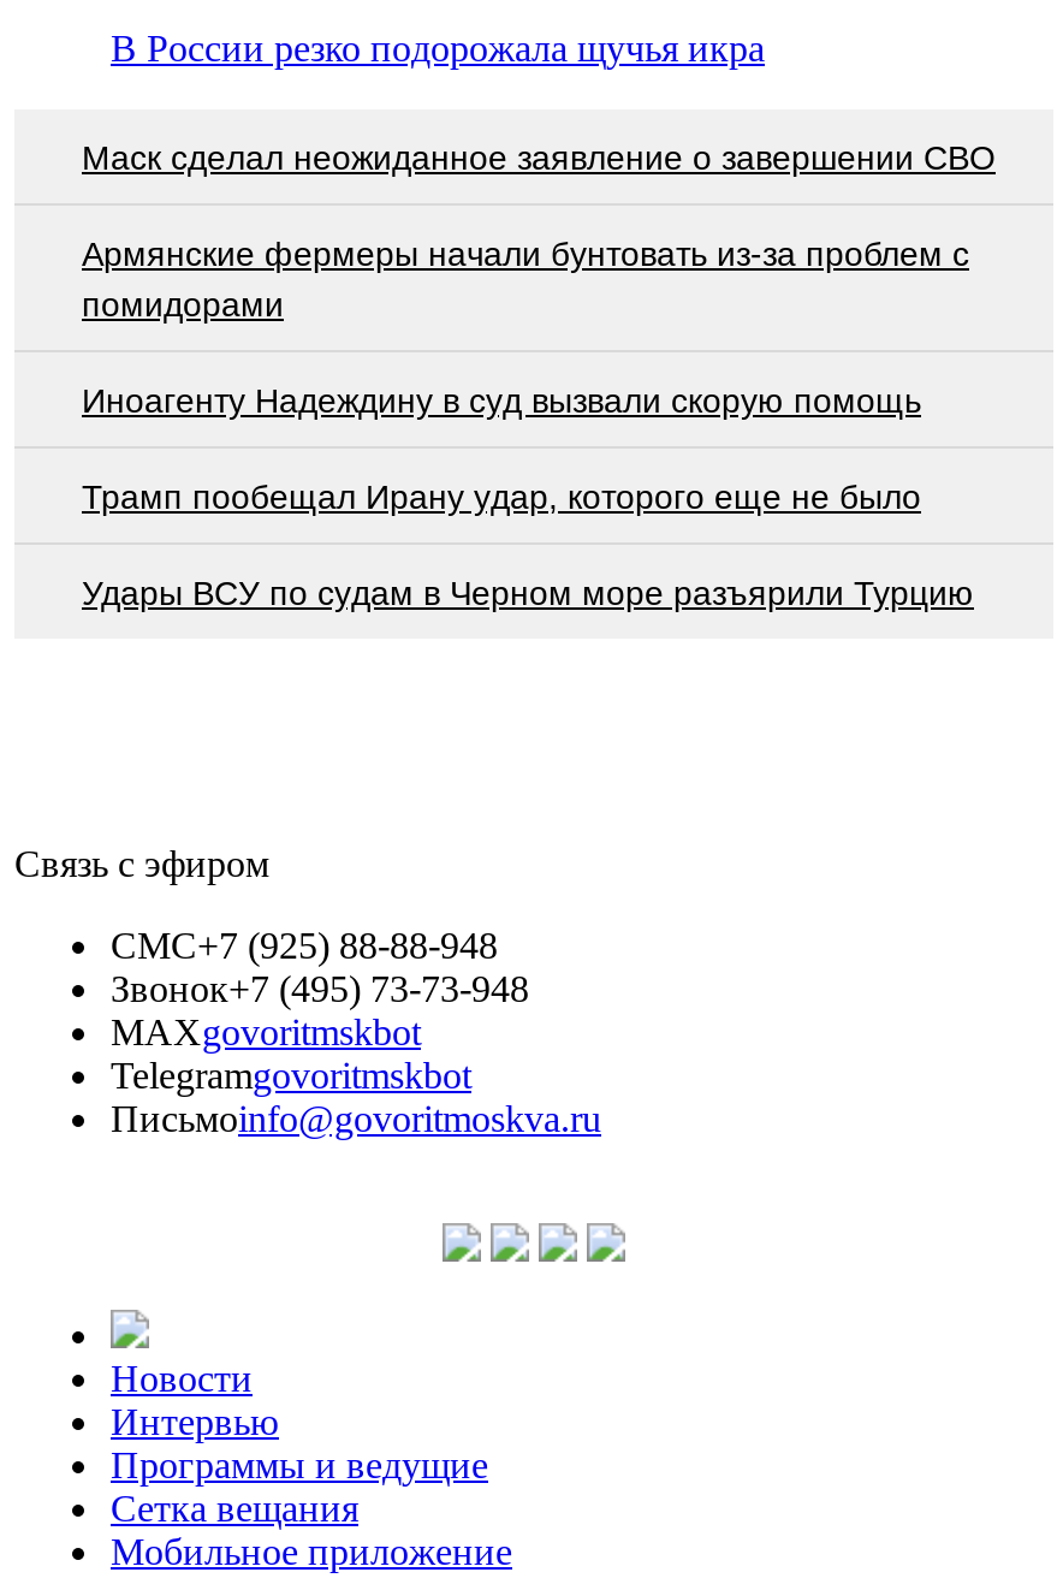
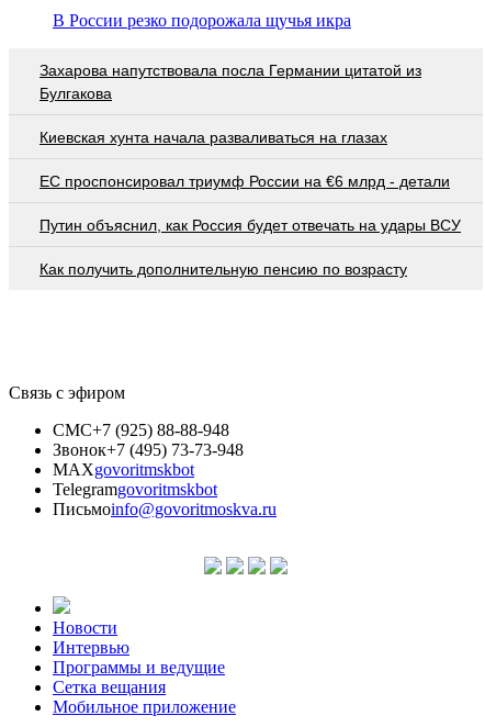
- Маск сделал неожиданное заявление о завершении СВО
+ Захарова напутствовала посла Германии цитатой из
+ Булгакова

- Армянские фермеры начали бунтовать из-за проблем с
- помидорами
+ Киевская хунта начала разваливаться на глазах

- Иноагенту Надеждину в суд вызвали скорую помощь
+ EC проспонсировал триумф России на €6 млрд - детали

- Трамп пообещал Ирану удар, которого еще не было
+ Путин объяснил, как Россия будет отвечать на удары ВСУ

- Удары ВСУ по судам в Черном море разъярили Турцию
+ Как получить дополнительную пенсию по возрасту
